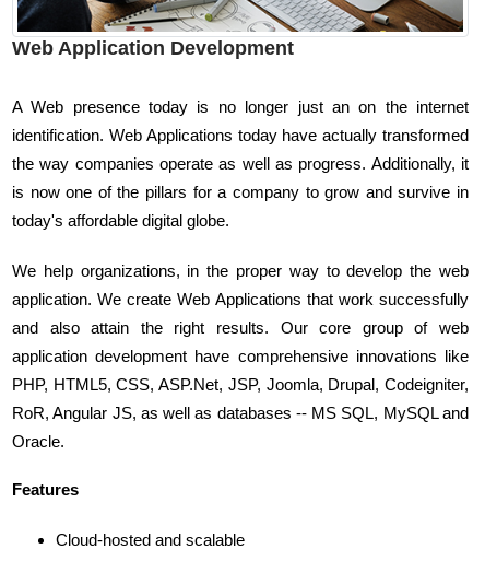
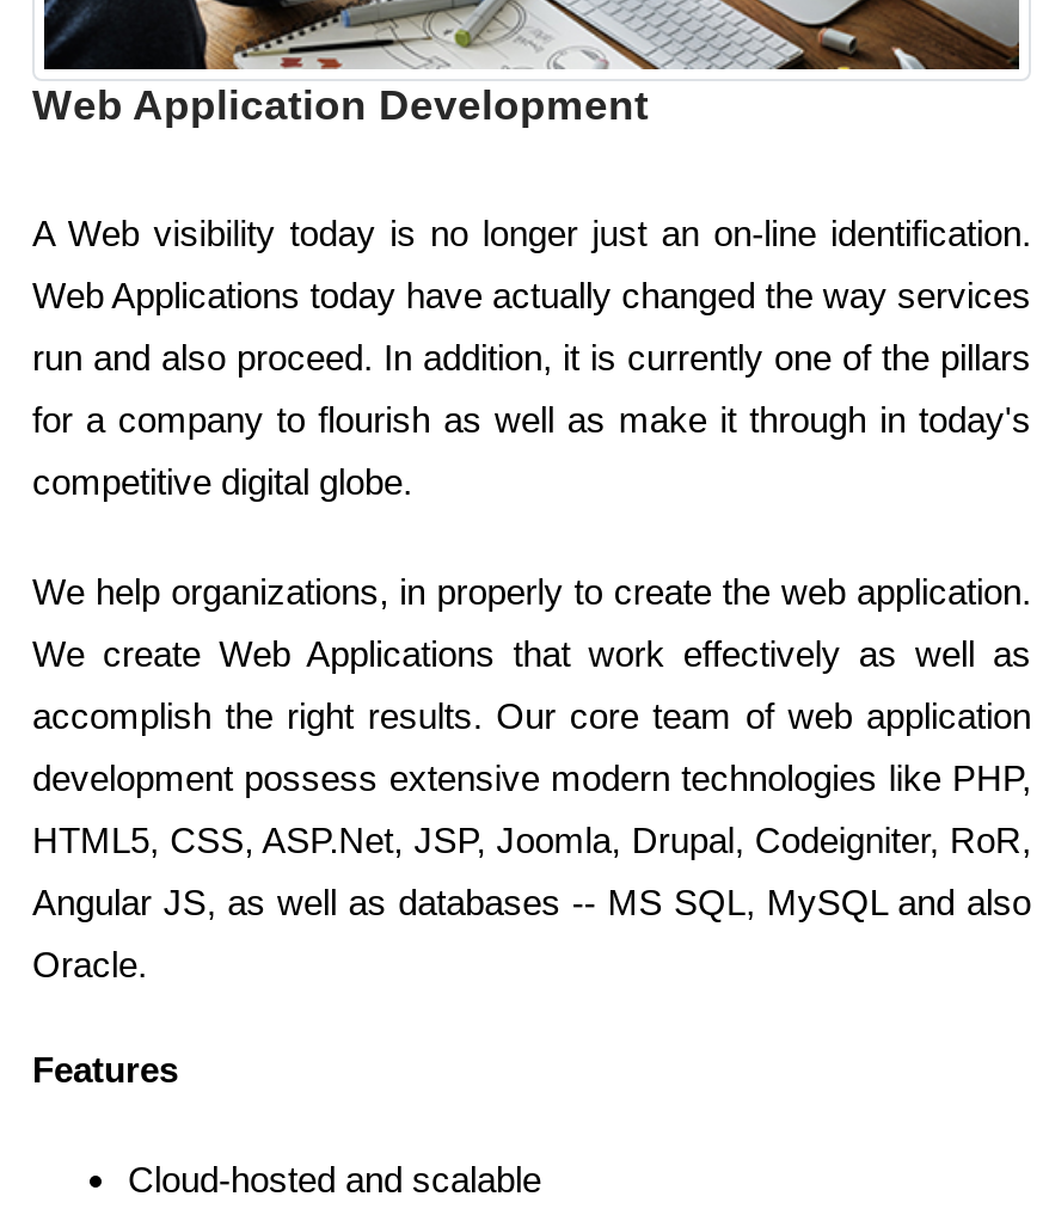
- A Web presence today is no longer just an on the internet
+ A Web visibility today is no longer just an on-line identification.

- identification. Web Applications today have actually transformed
+ Web Applications today have actually changed the way services

- the way companies operate as well as progress. Additionally, it
+ run and also proceed. In addition, it is currently one of the pillars

- is now one of the pillars for a company to grow and survive in
+ for a company to flourish as well as make it through in today's

- today's affordable digital globe.
+ competitive digital globe.

- We help organizations, in the proper way to develop the web
+ We help organizations, in properly to create the web application.

- application. We create Web Applications that work successfully
+ We create Web Applications that work effectively as well as

- and also attain the right results. Our core group of web
+ accomplish the right results. Our core team of web application

- application development have comprehensive innovations like
+ development possess extensive modern technologies like PHP,

- PHP, HTML5, CSS, ASP.Net, JSP, Joomla, Drupal, Codeigniter,
+ HTML5, CSS, ASP.Net, JSP, Joomla, Drupal, Codeigniter, RoR,

- RoR, Angular JS, as well as databases -- MS SQL, MySQL and
+ Angular JS, as well as databases -- MS SQL, MySQL and also
